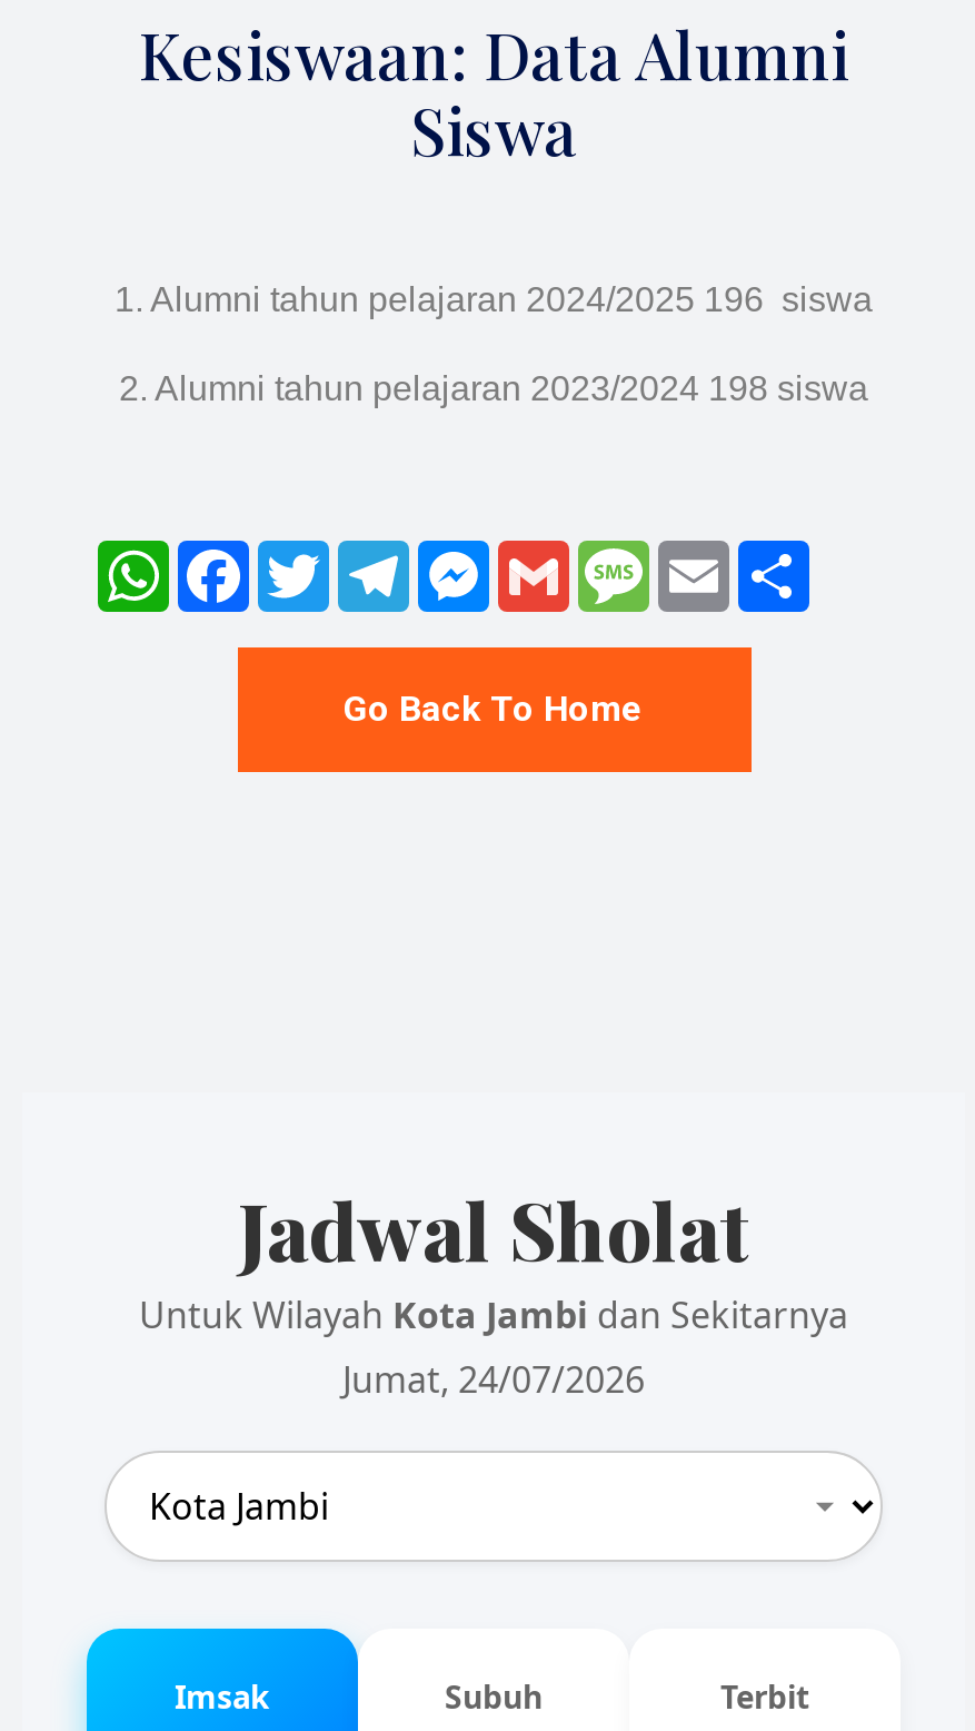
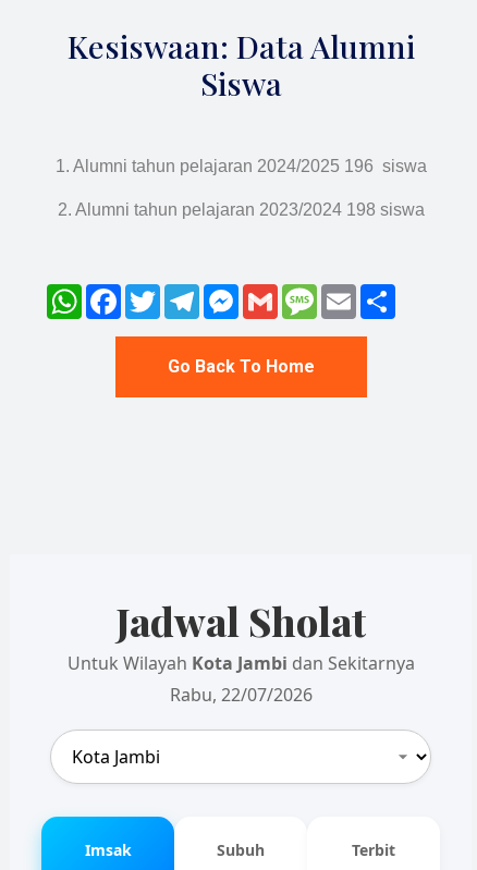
- Jumat, 24/07/2026
+ Rabu, 22/07/2026
